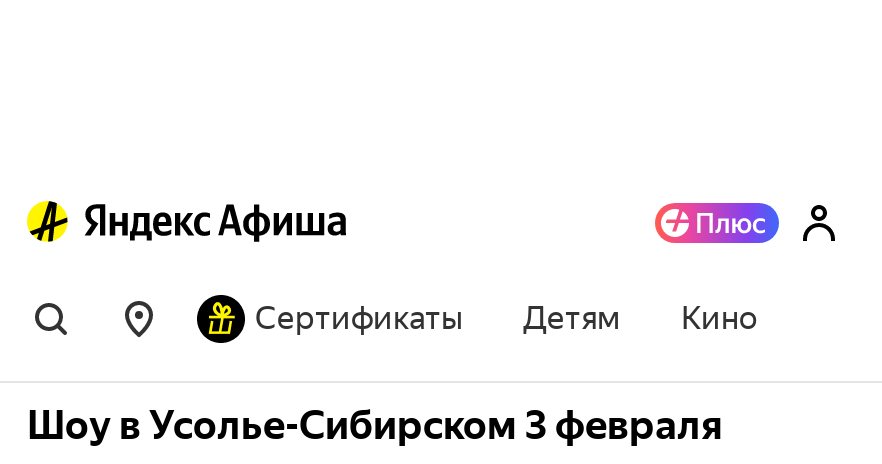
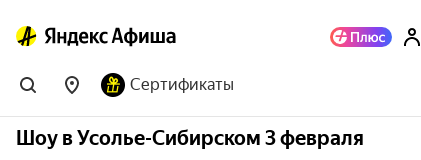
- Детям
- Кино
